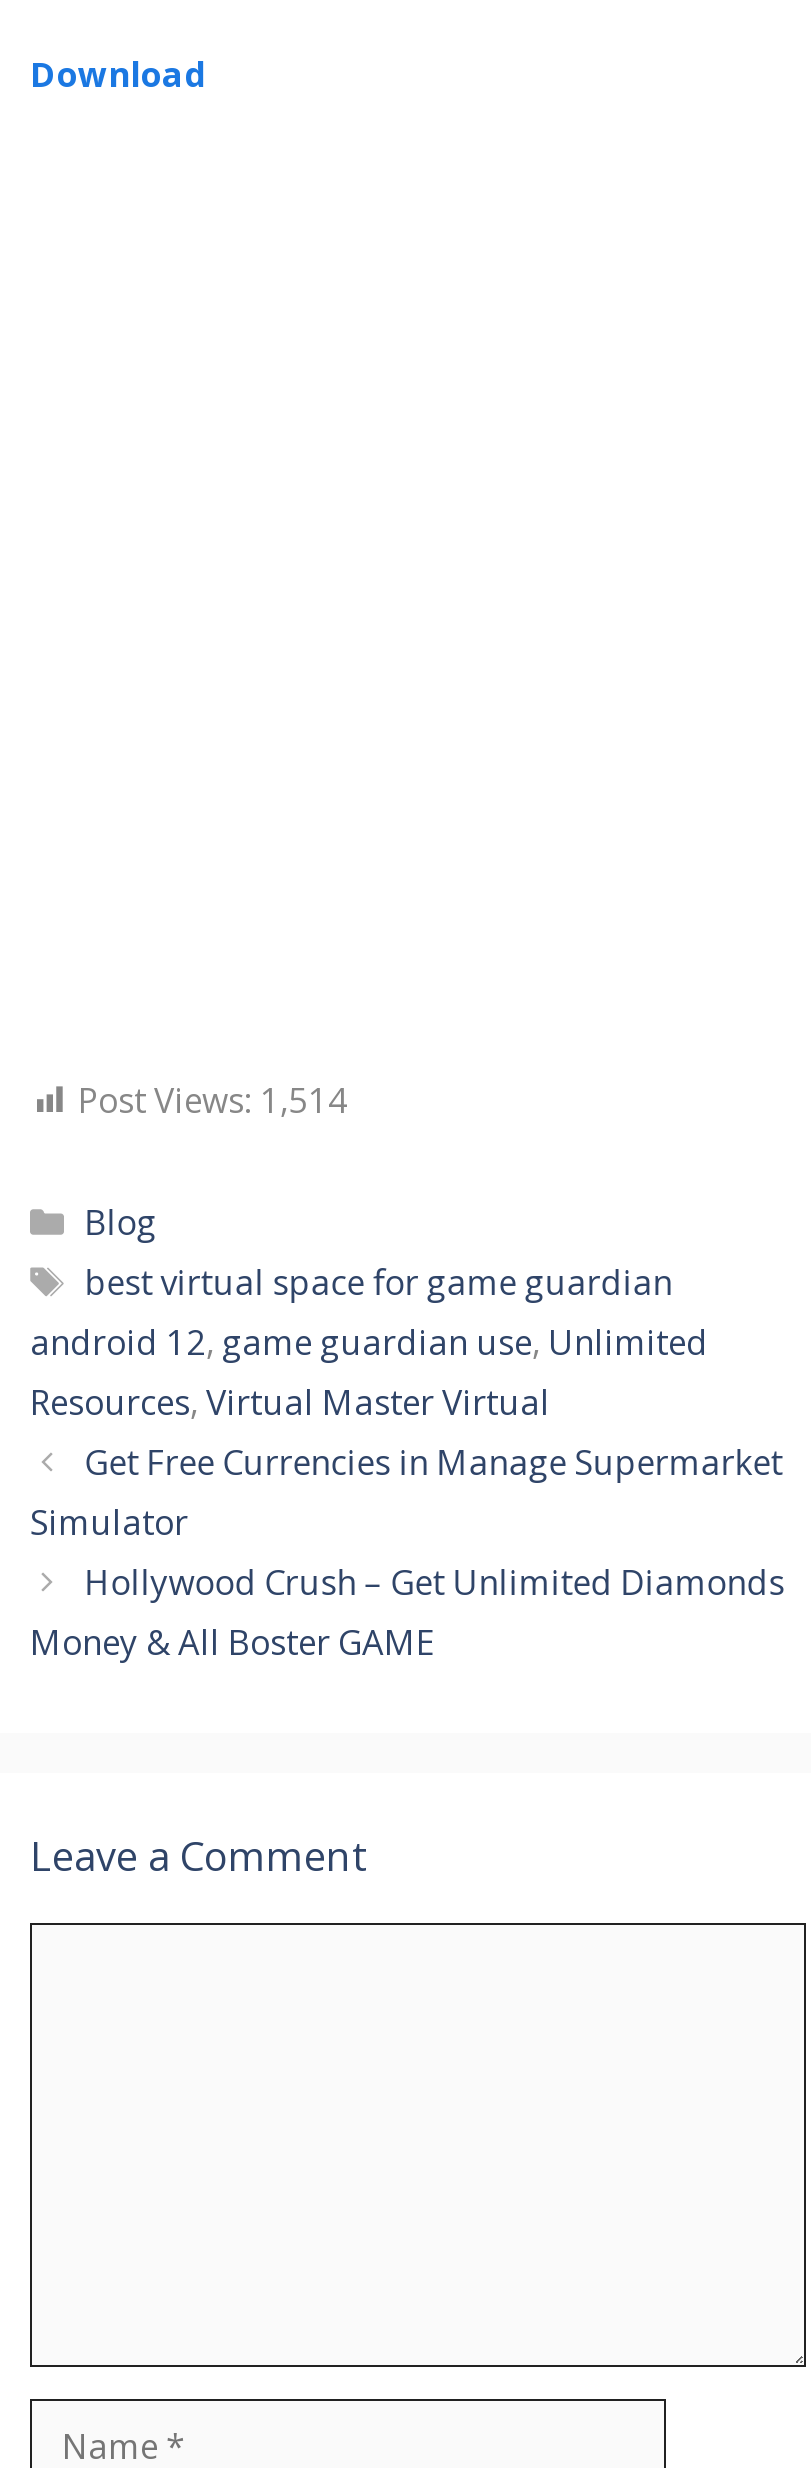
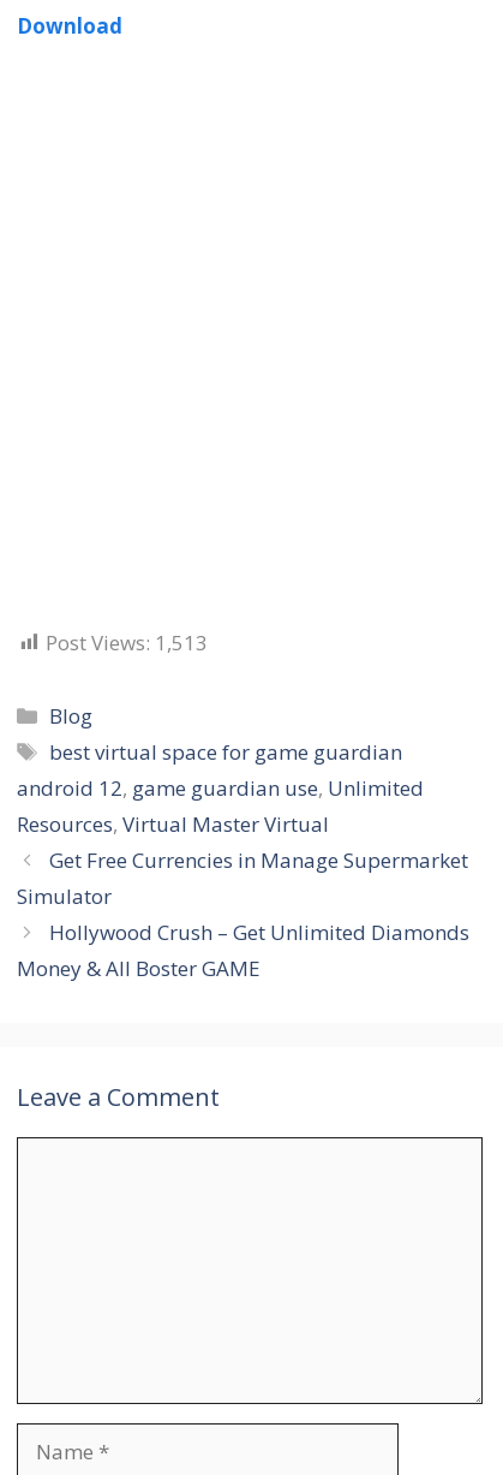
- Post Views: 1,514
+ Post Views: 1,513
